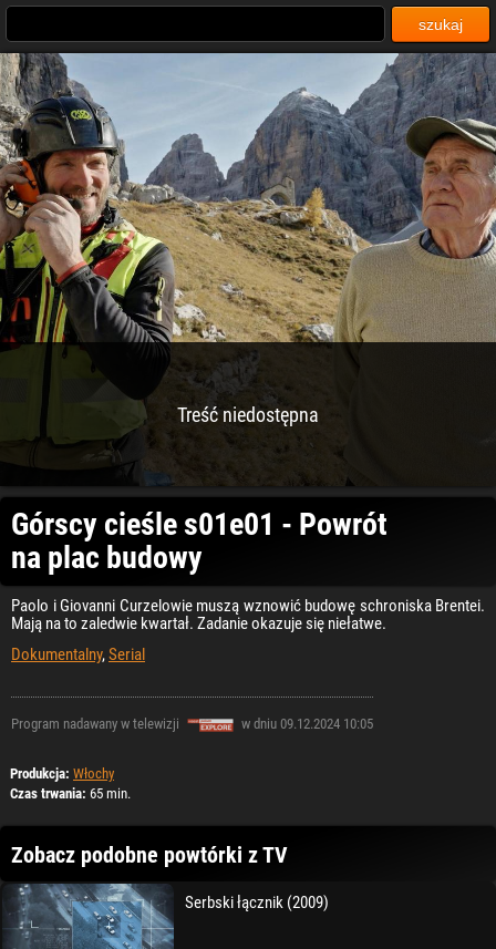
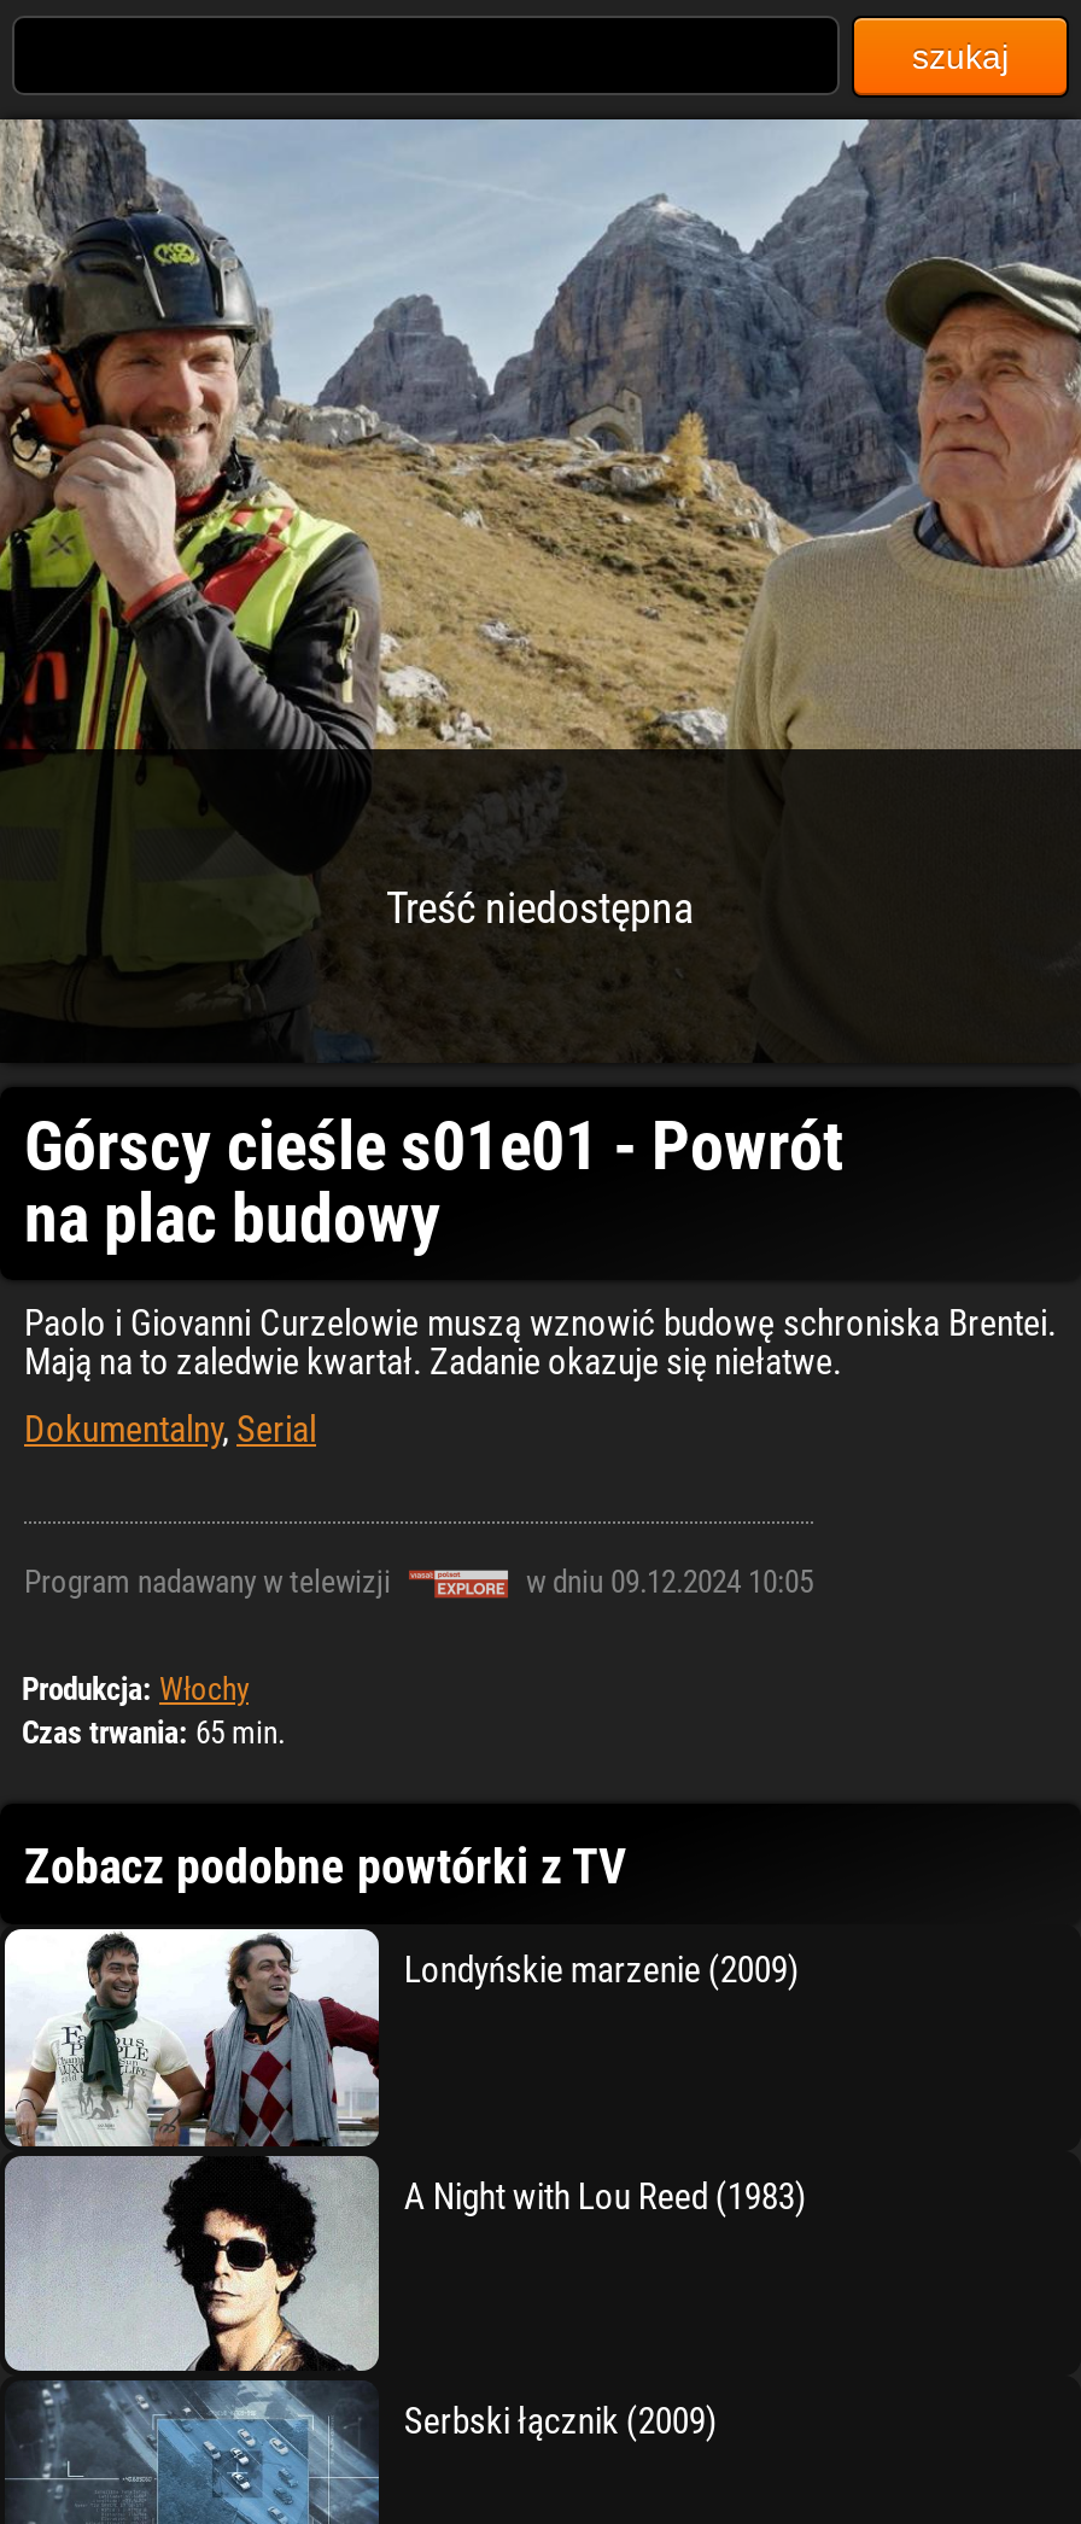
+ [image]
+ Londyńskie marzenie (2009)

+ A Night with Lou Reed (1983)
